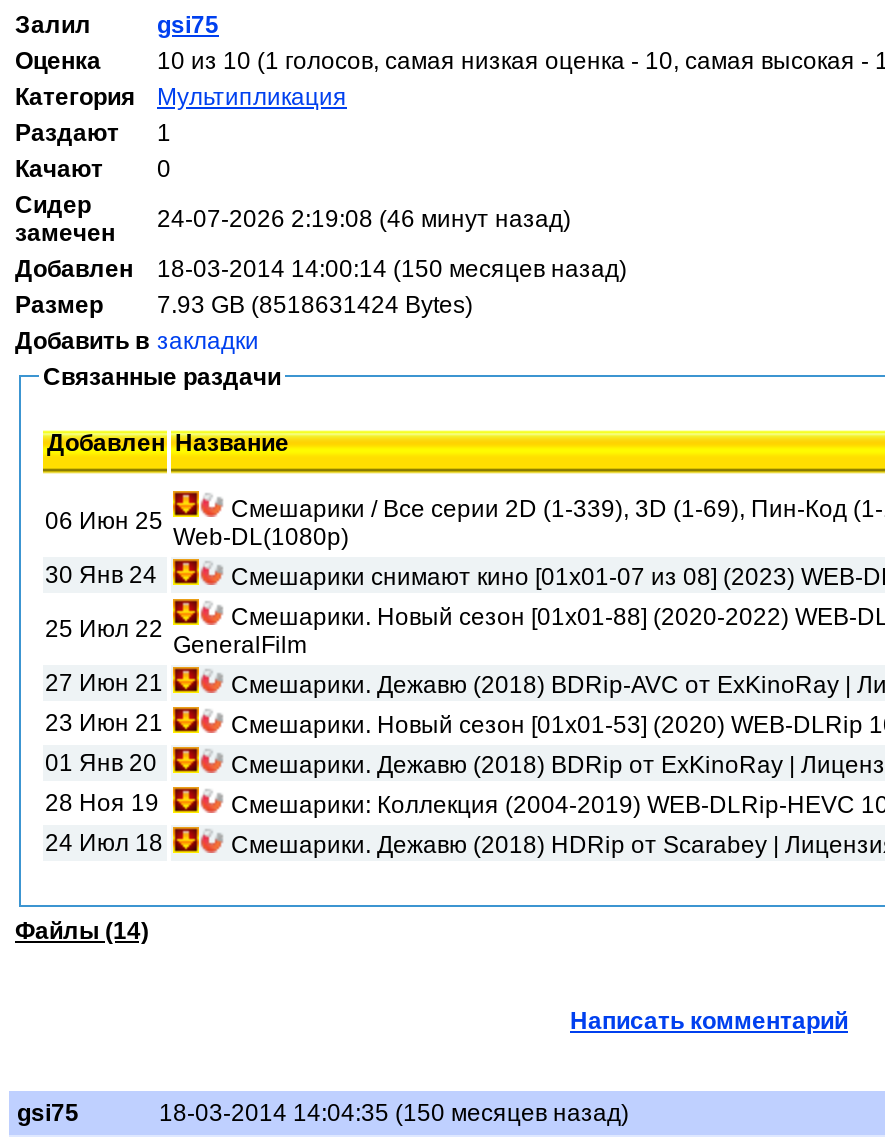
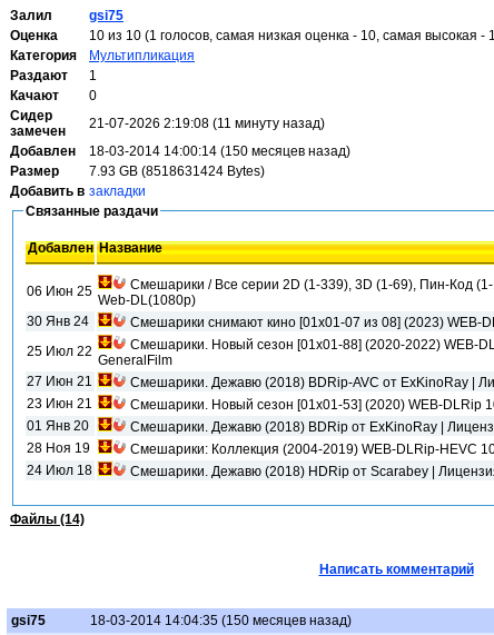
- замечен 24-07-2026 2:19:08 (46 минут назад)
+ замечен 21-07-2026 2:19:08 (11 минуту назад)
